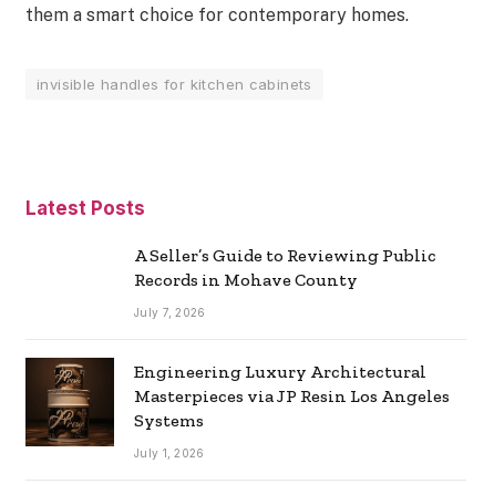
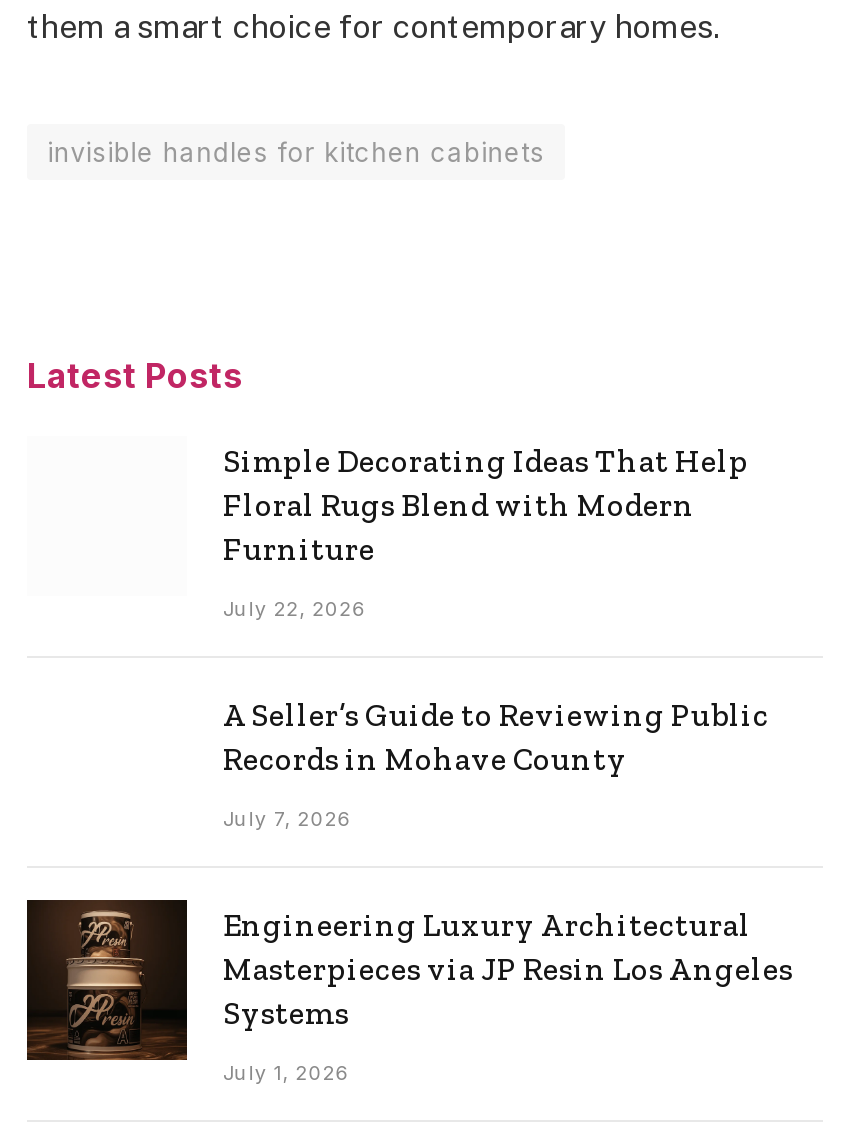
+ Simple Decorating Ideas That Help
+ Floral Rugs Blend with Modern
+ Furniture
+ July 22, 2026
